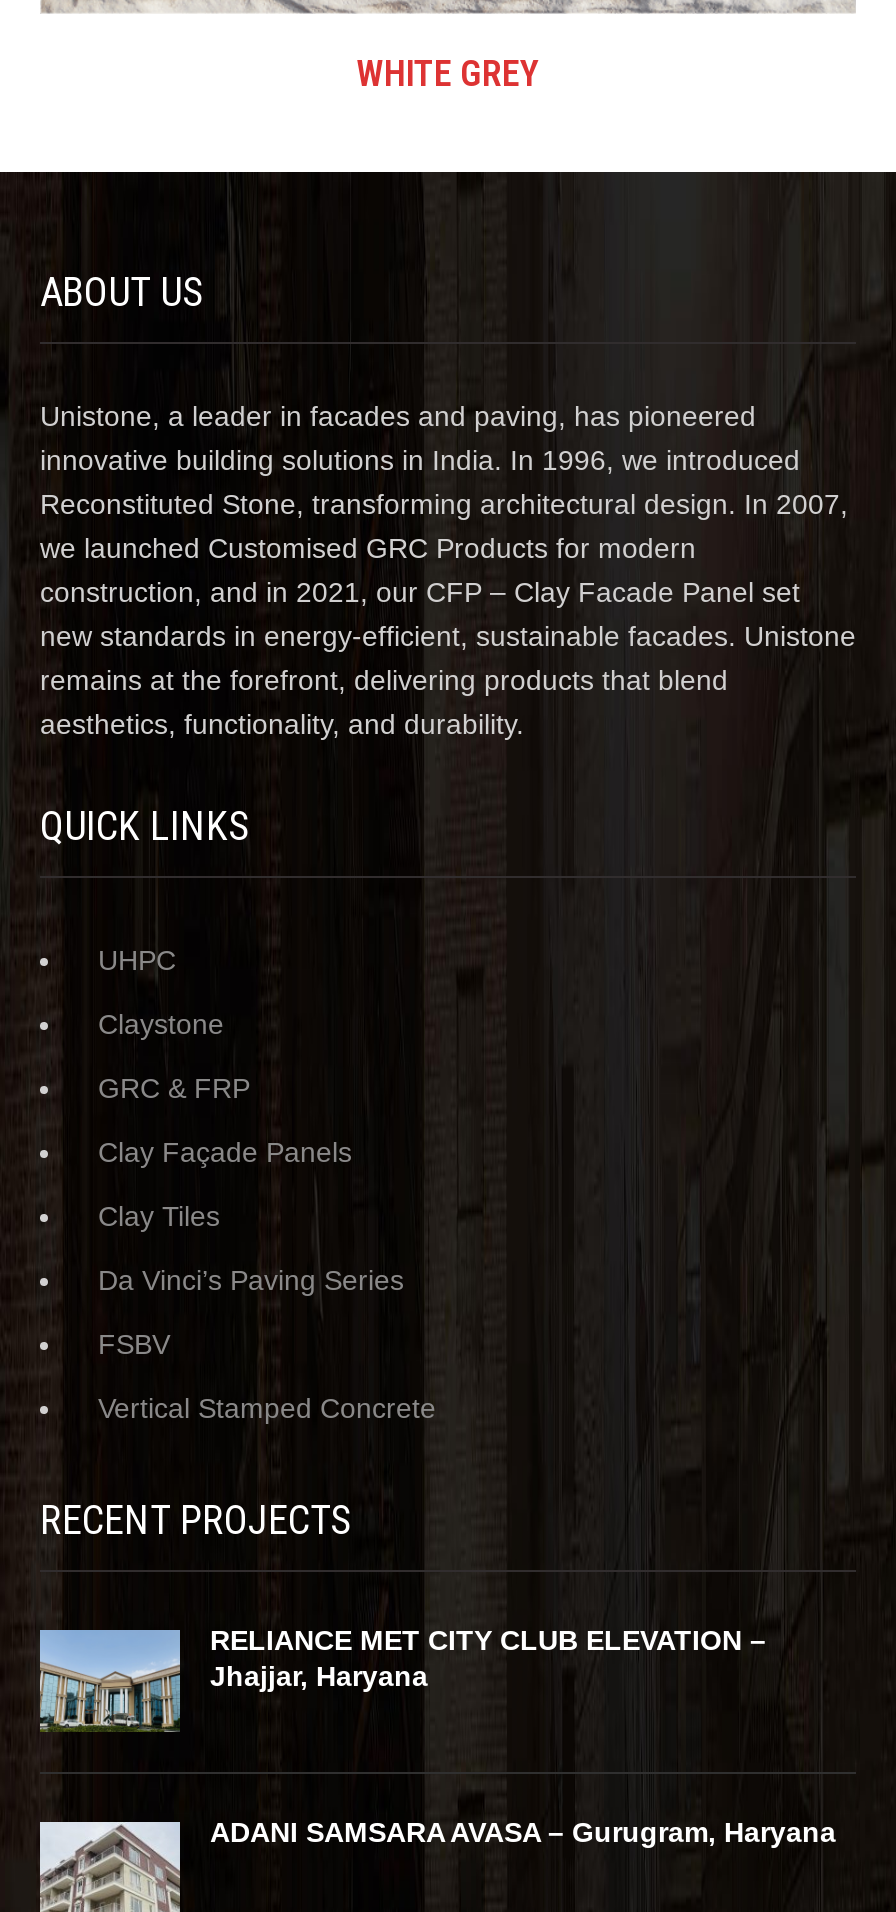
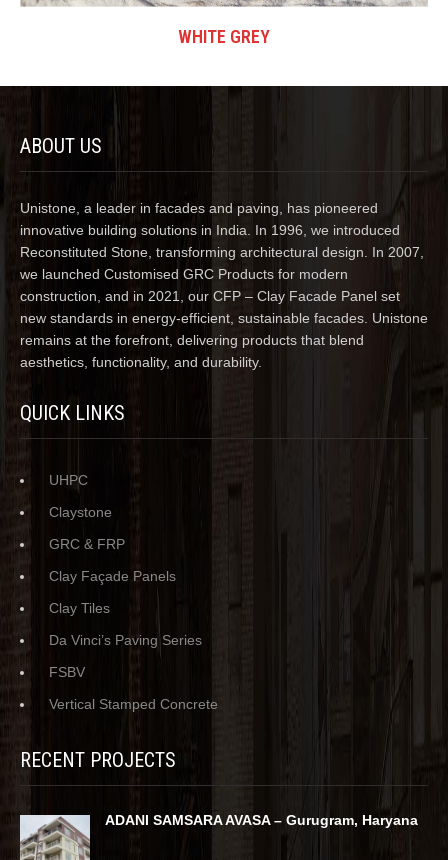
- [image]
- RELIANCE MET CITY CLUB ELEVATION –
- Jhajjar, Haryana
